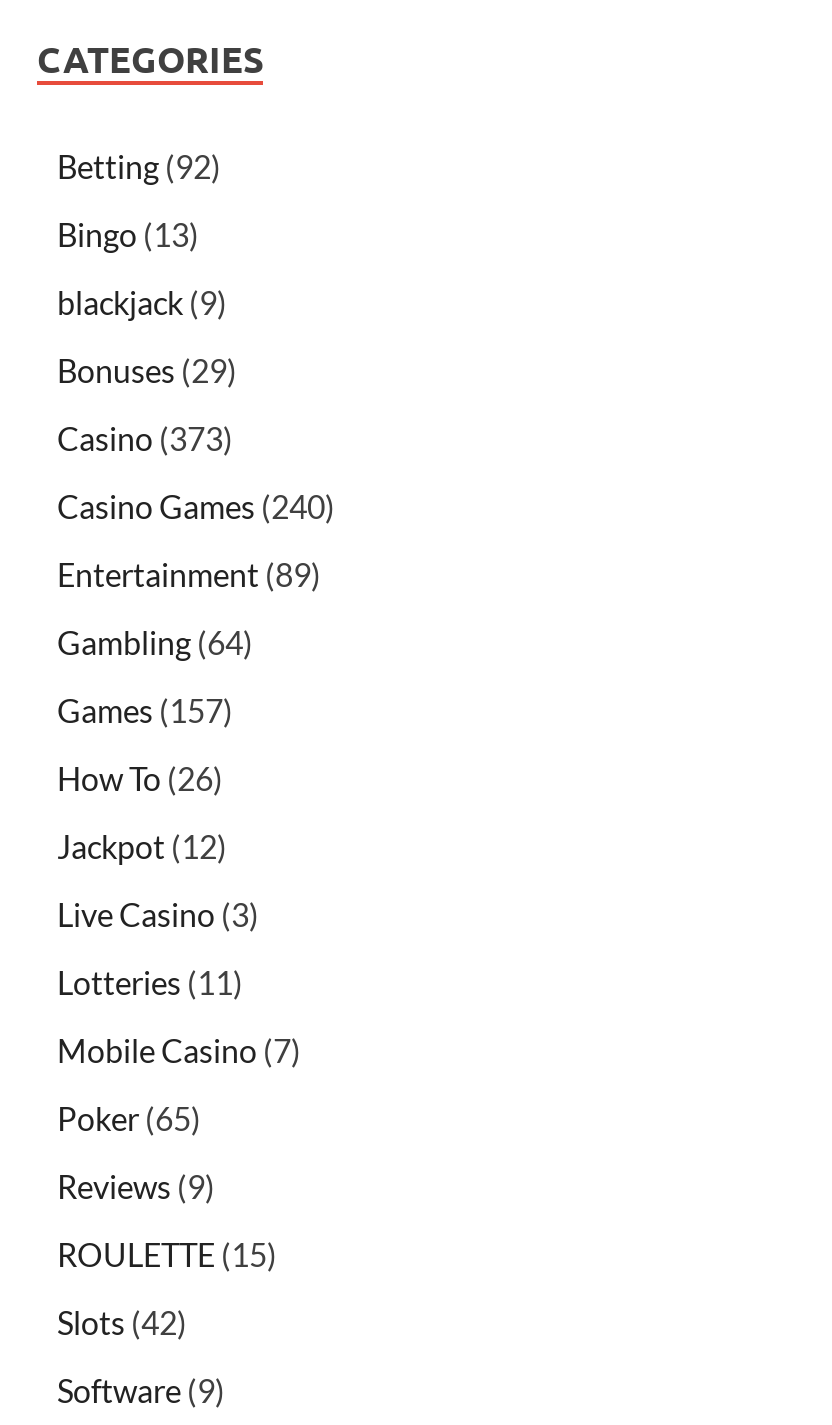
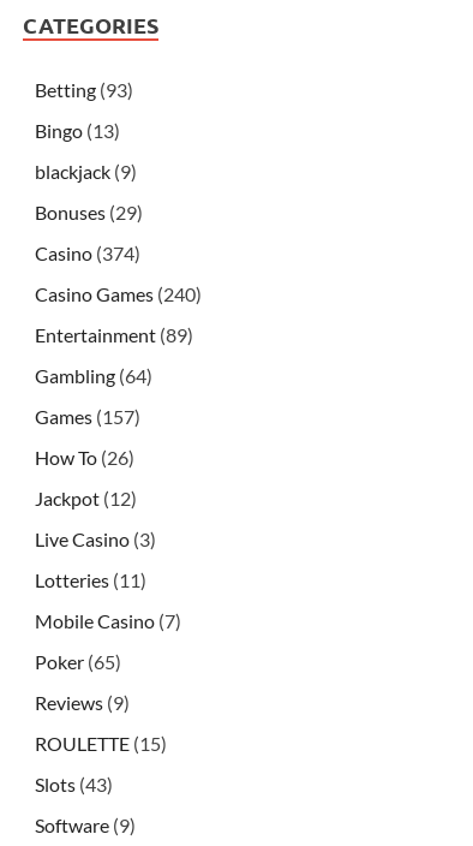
- Betting (92)
+ Betting (93)

- Casino (373)
+ Casino (374)

- Slots (42)
+ Slots (43)
